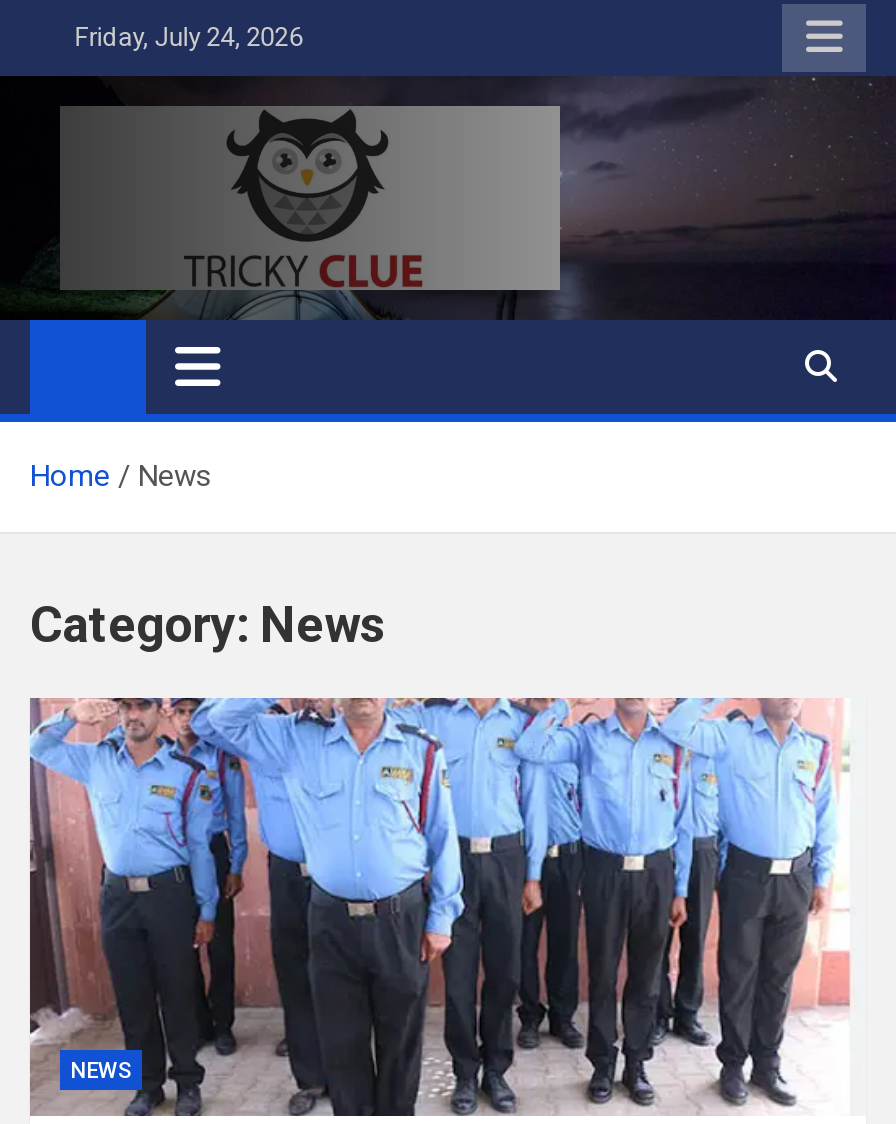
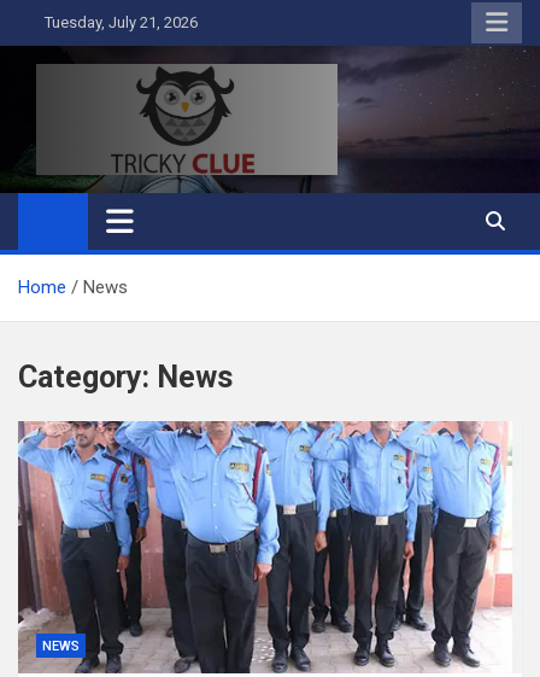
- Friday, July 24, 2026
+ Tuesday, July 21, 2026
